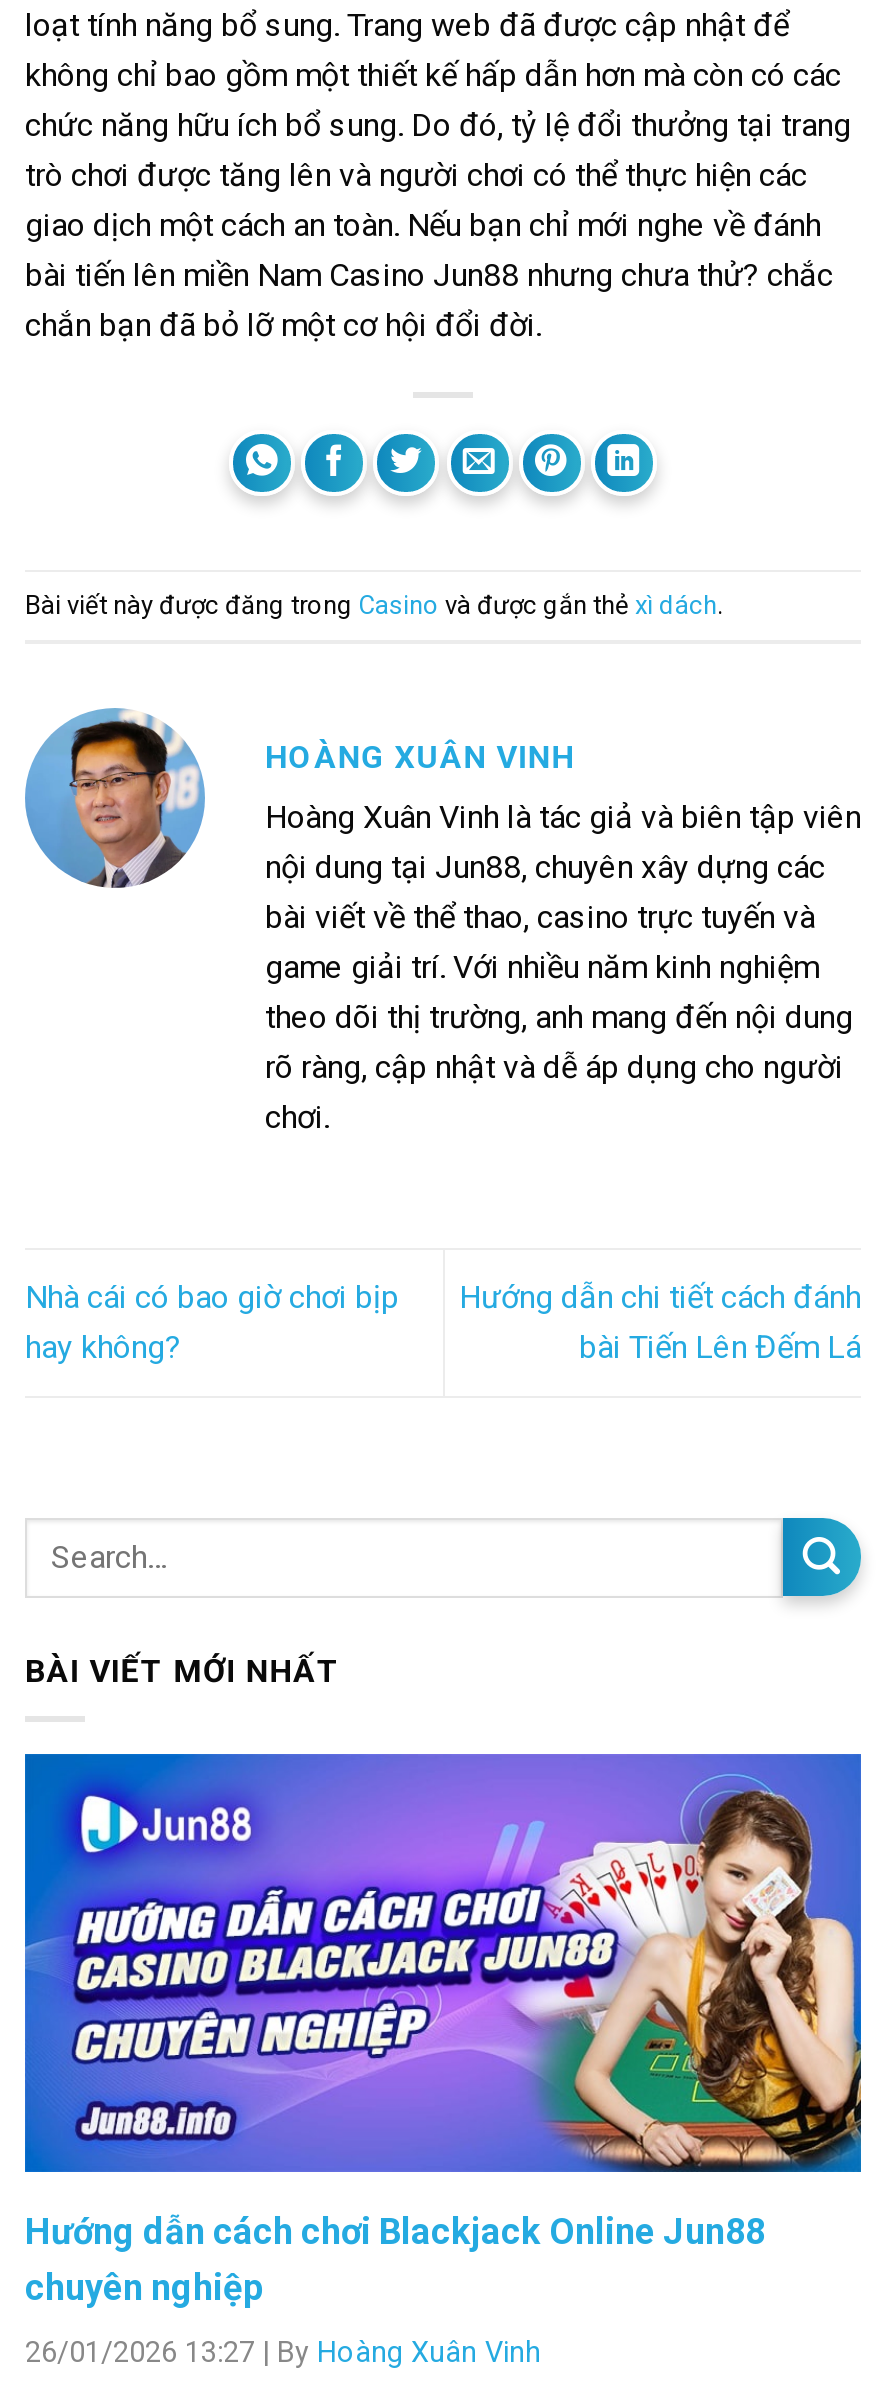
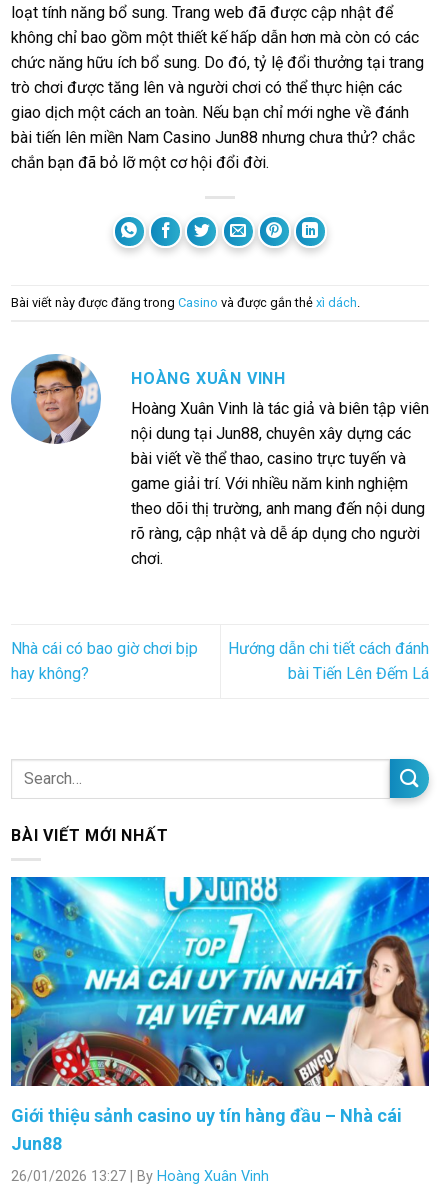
- [image]
- Hướng dẫn cách chơi Blackjack Online Jun88
- chuyên nghiệp
+ [image]
+ Giới thiệu sảnh casino uy tín hàng đầu – Nhà cái
+ Jun88
